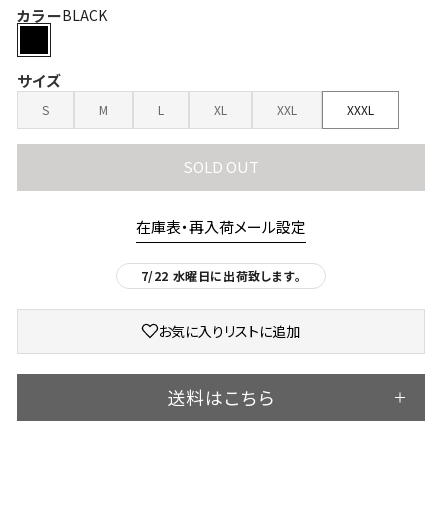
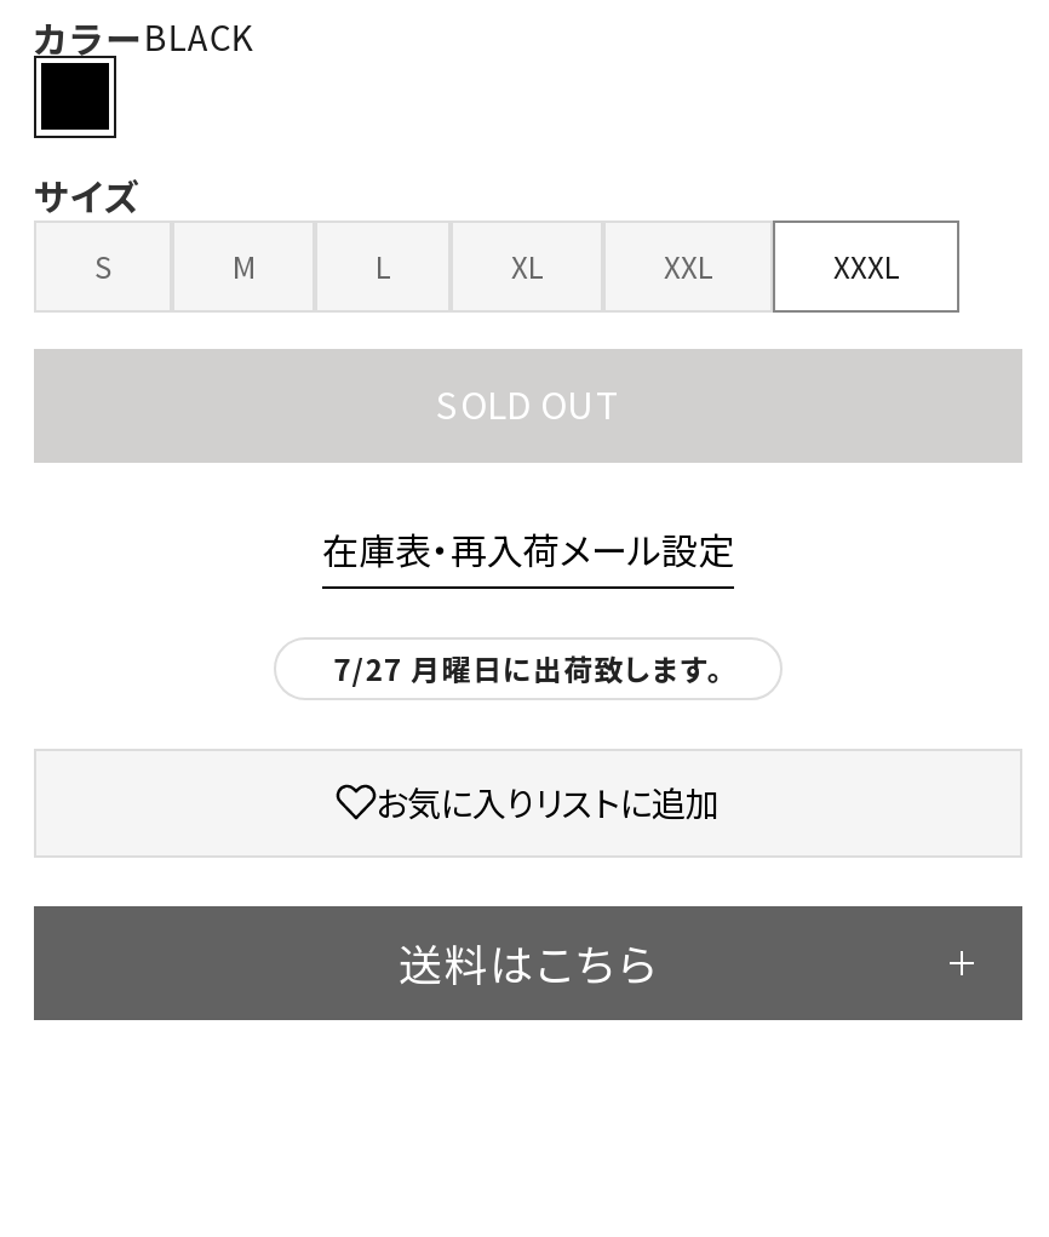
- 7/22 水曜日に出荷致します。
+ 7/27 月曜日に出荷致します。
